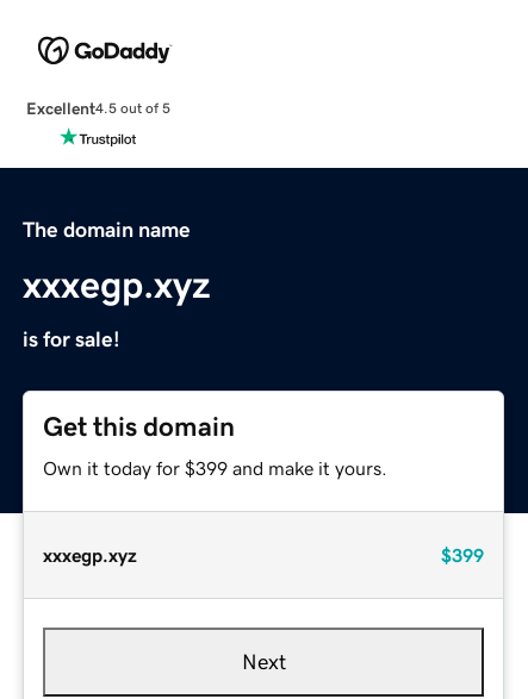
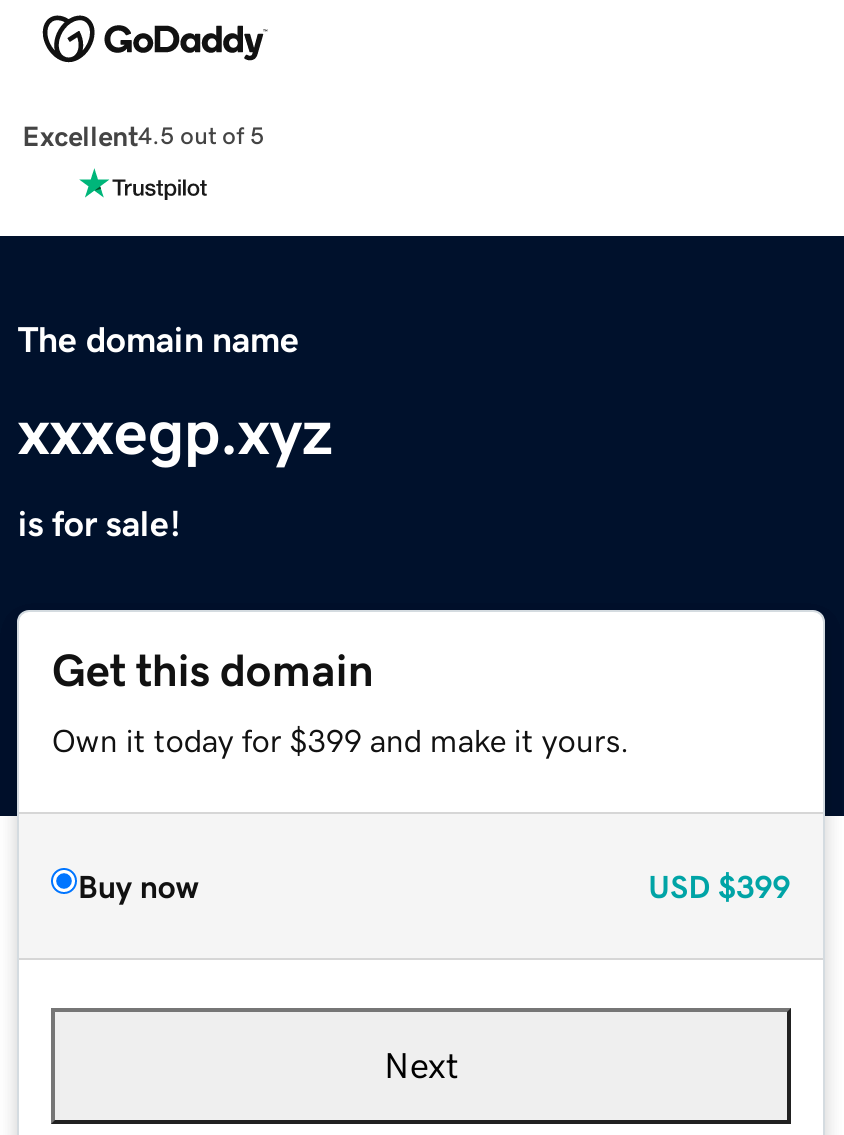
- xxxegp.xyz
- $399
+ Buy now
+ USD $399
